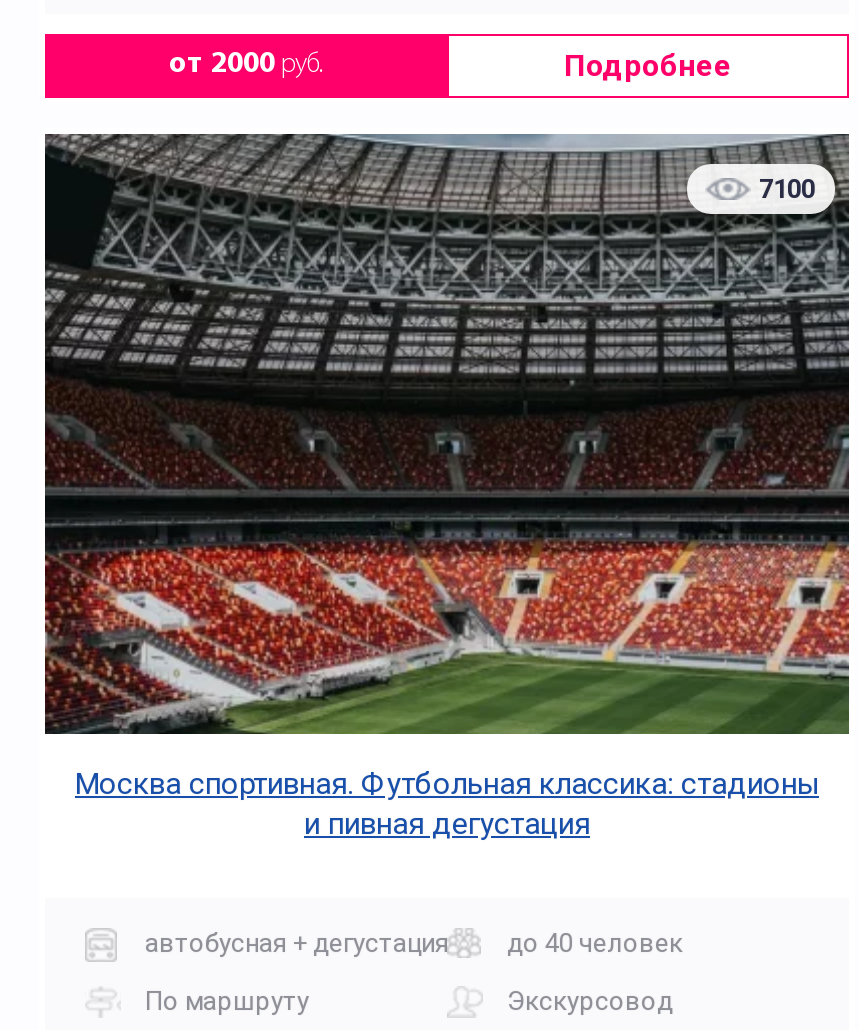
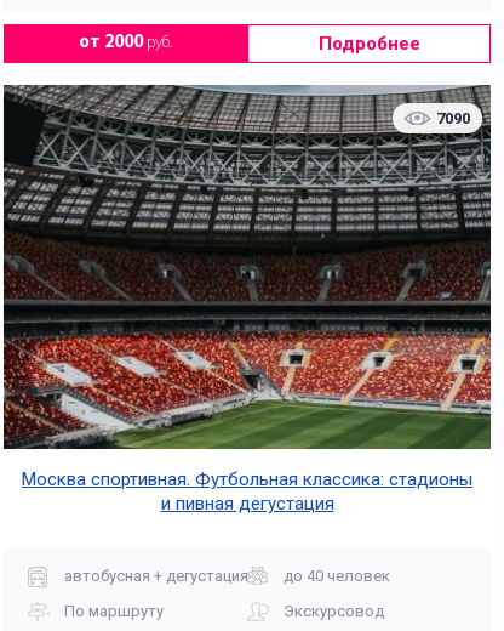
- 7100
+ 7090
